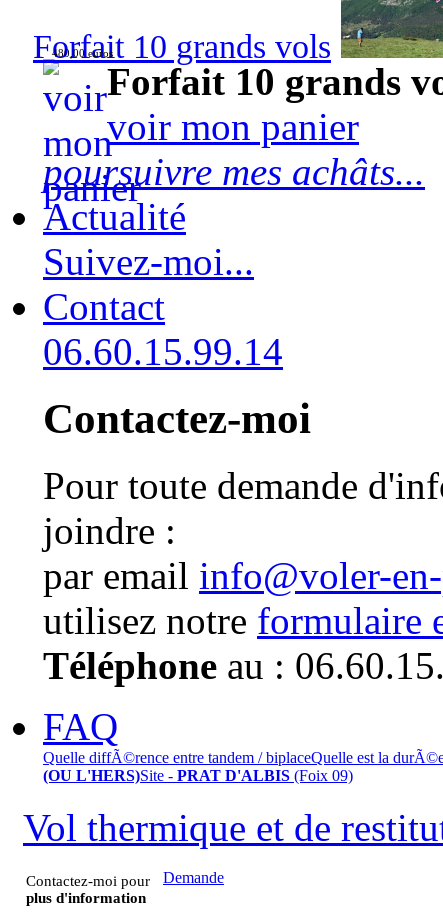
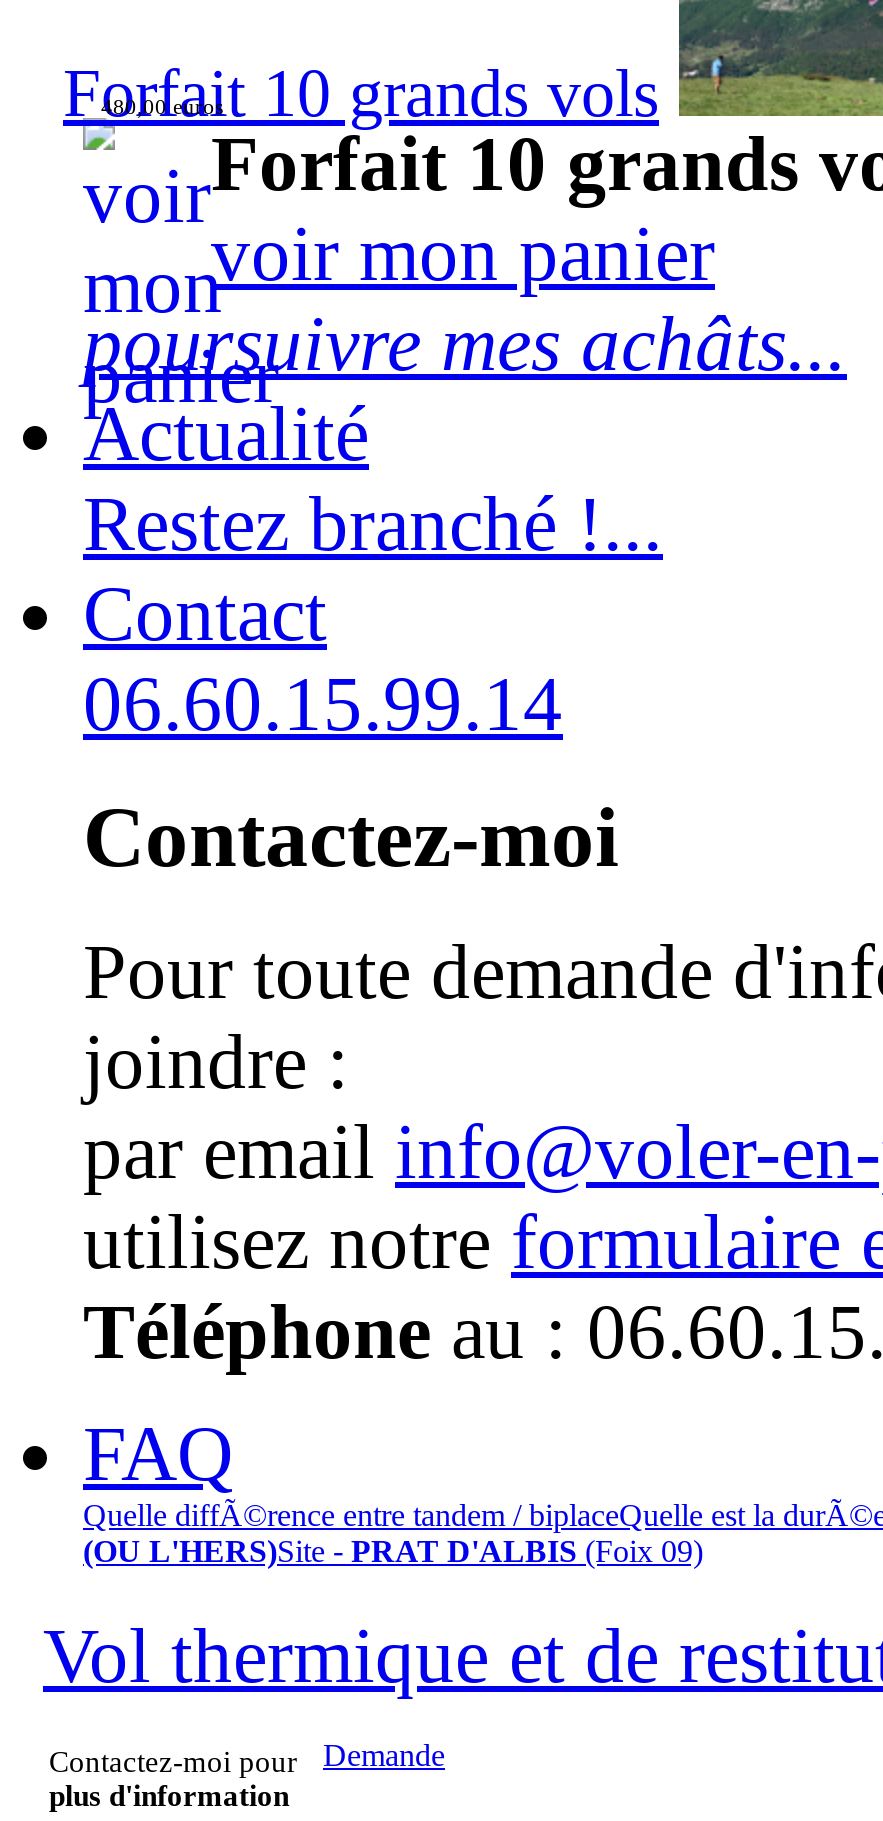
- Suivez-moi...
+ Restez branché !...
